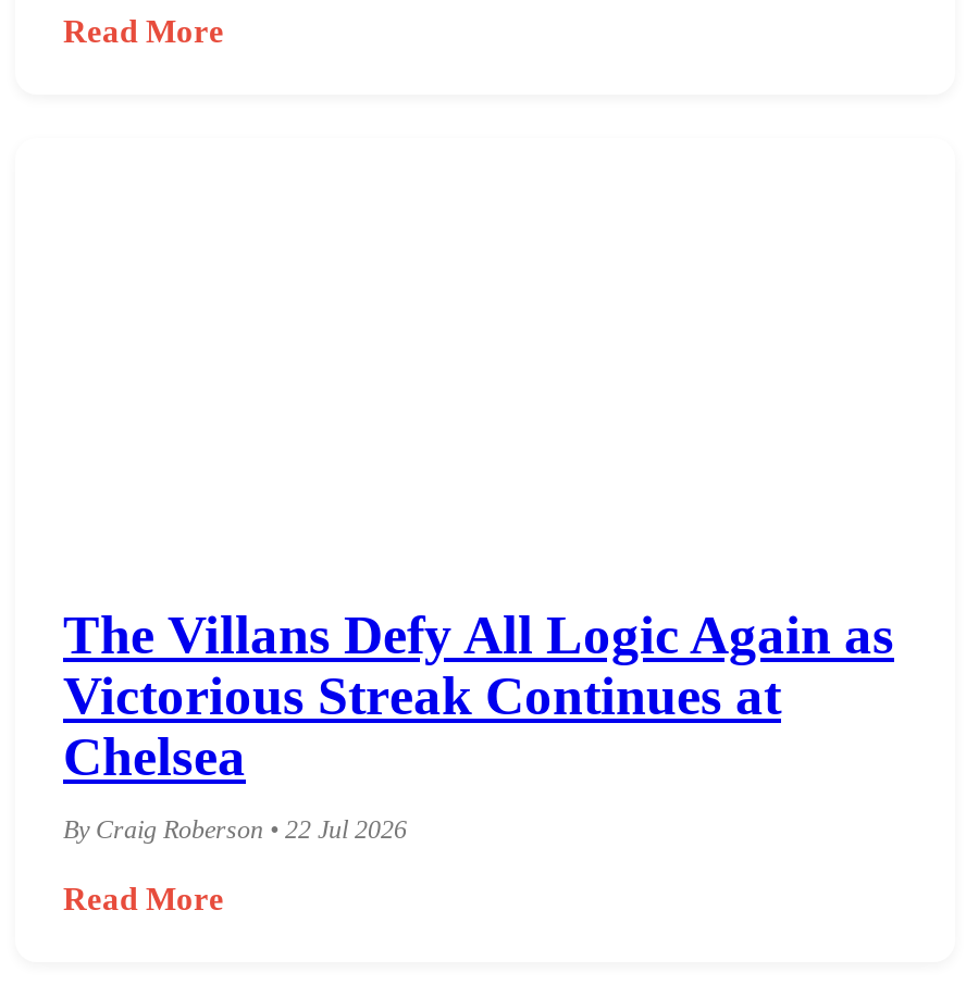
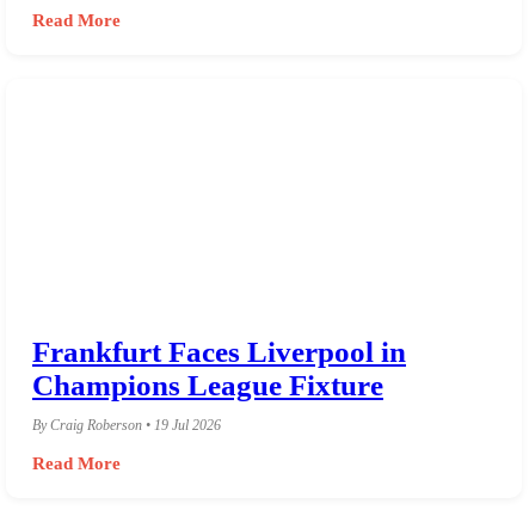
- The Villans Defy All Logic Again as
- Victorious Streak Continues at
- Chelsea
+ Frankfurt Faces Liverpool in
+ Champions League Fixture

- By Craig Roberson • 22 Jul 2026
+ By Craig Roberson • 19 Jul 2026
